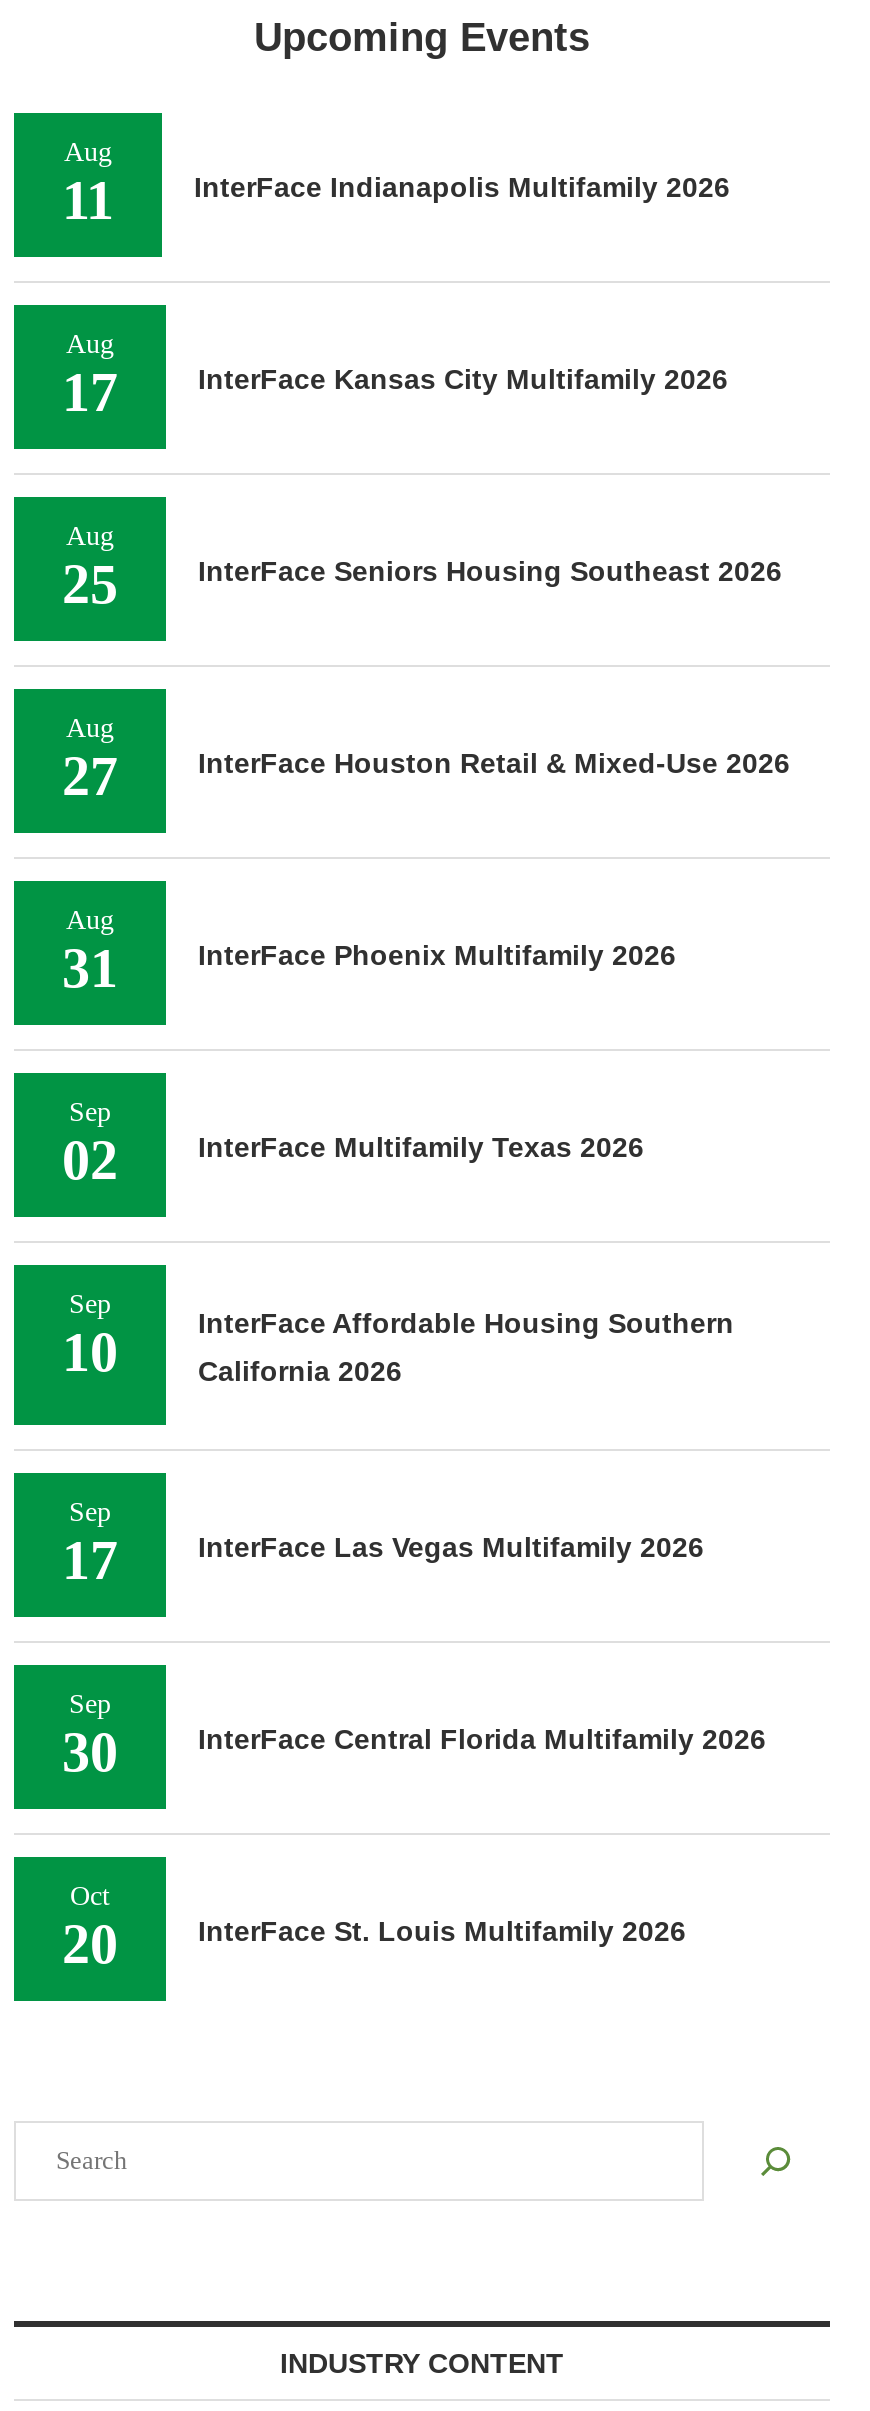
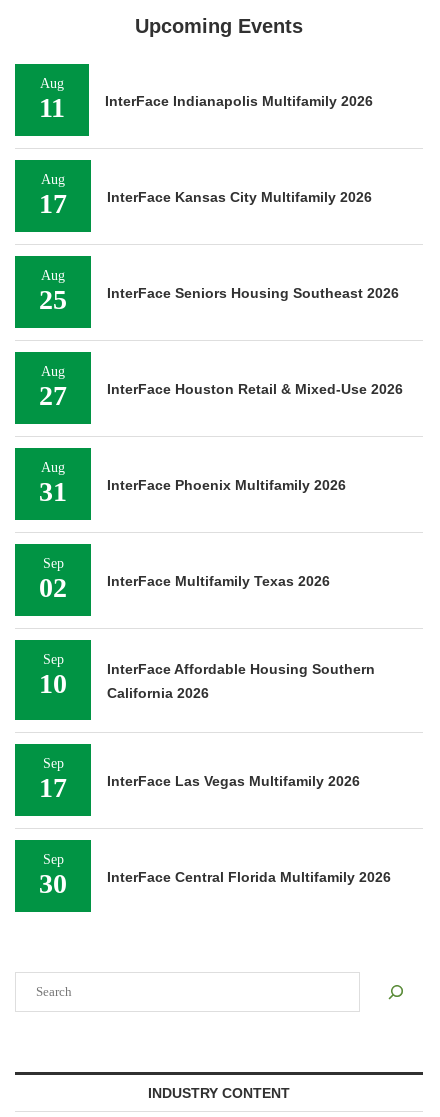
- Oct
- 20
- InterFace St. Louis Multifamily 2026
